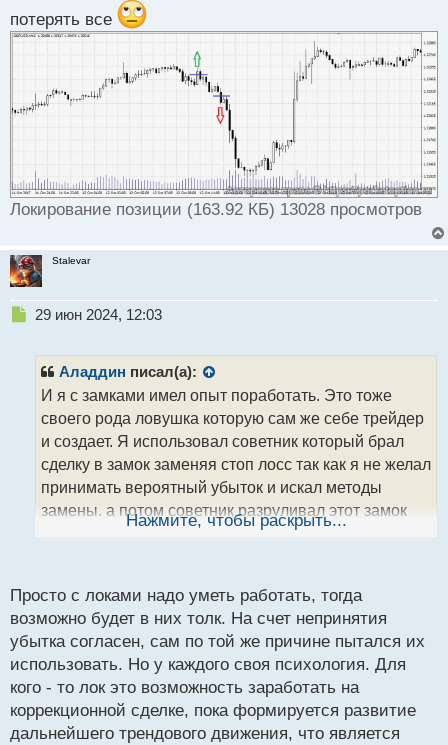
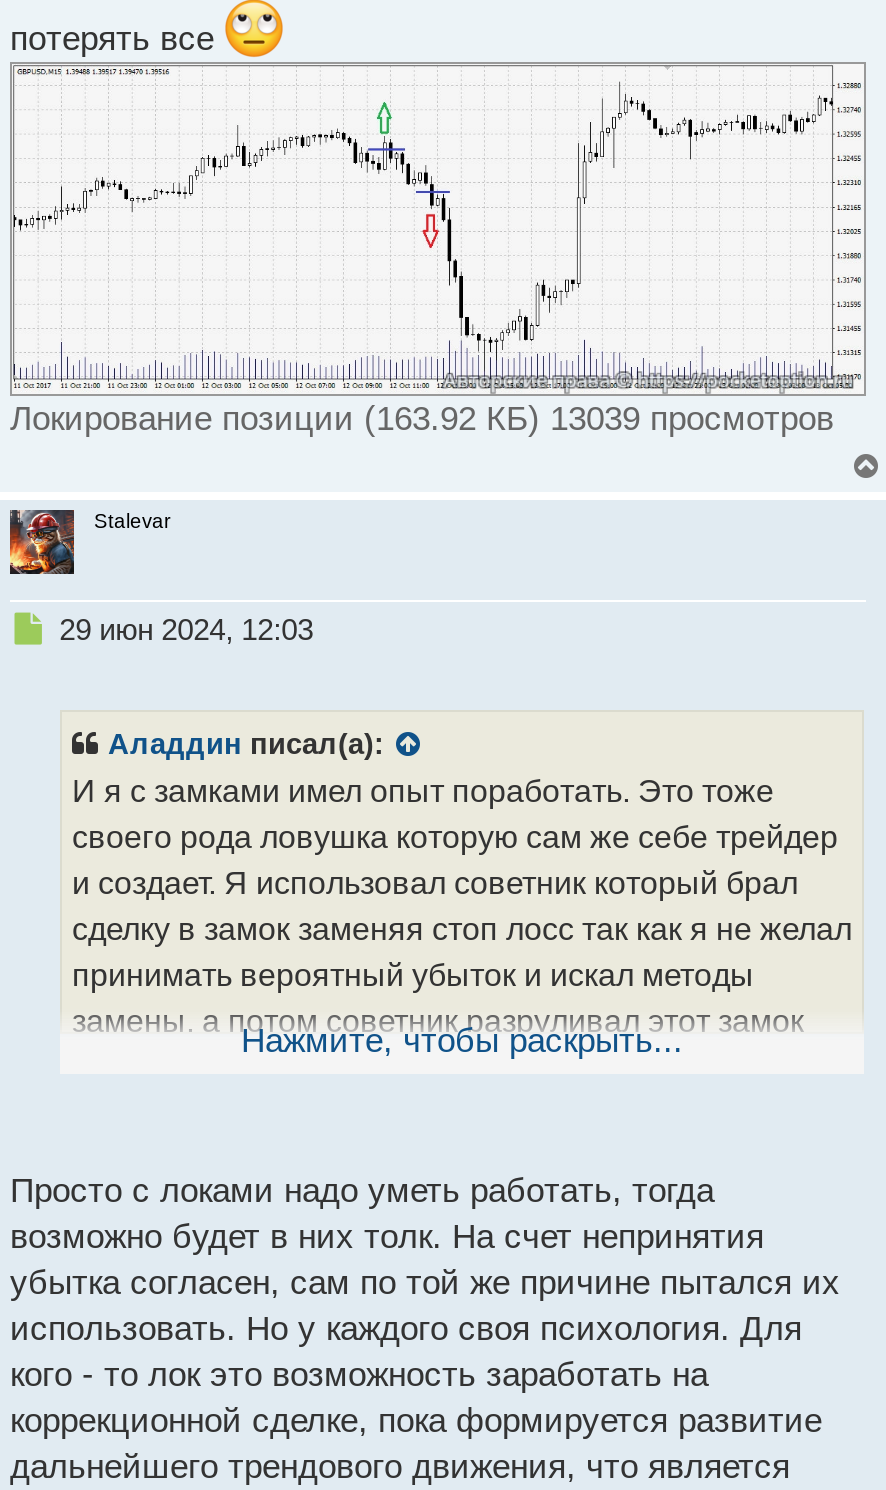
- Локирование позиции (163.92 КБ) 13028 просмотров
+ Локирование позиции (163.92 КБ) 13039 просмотров
